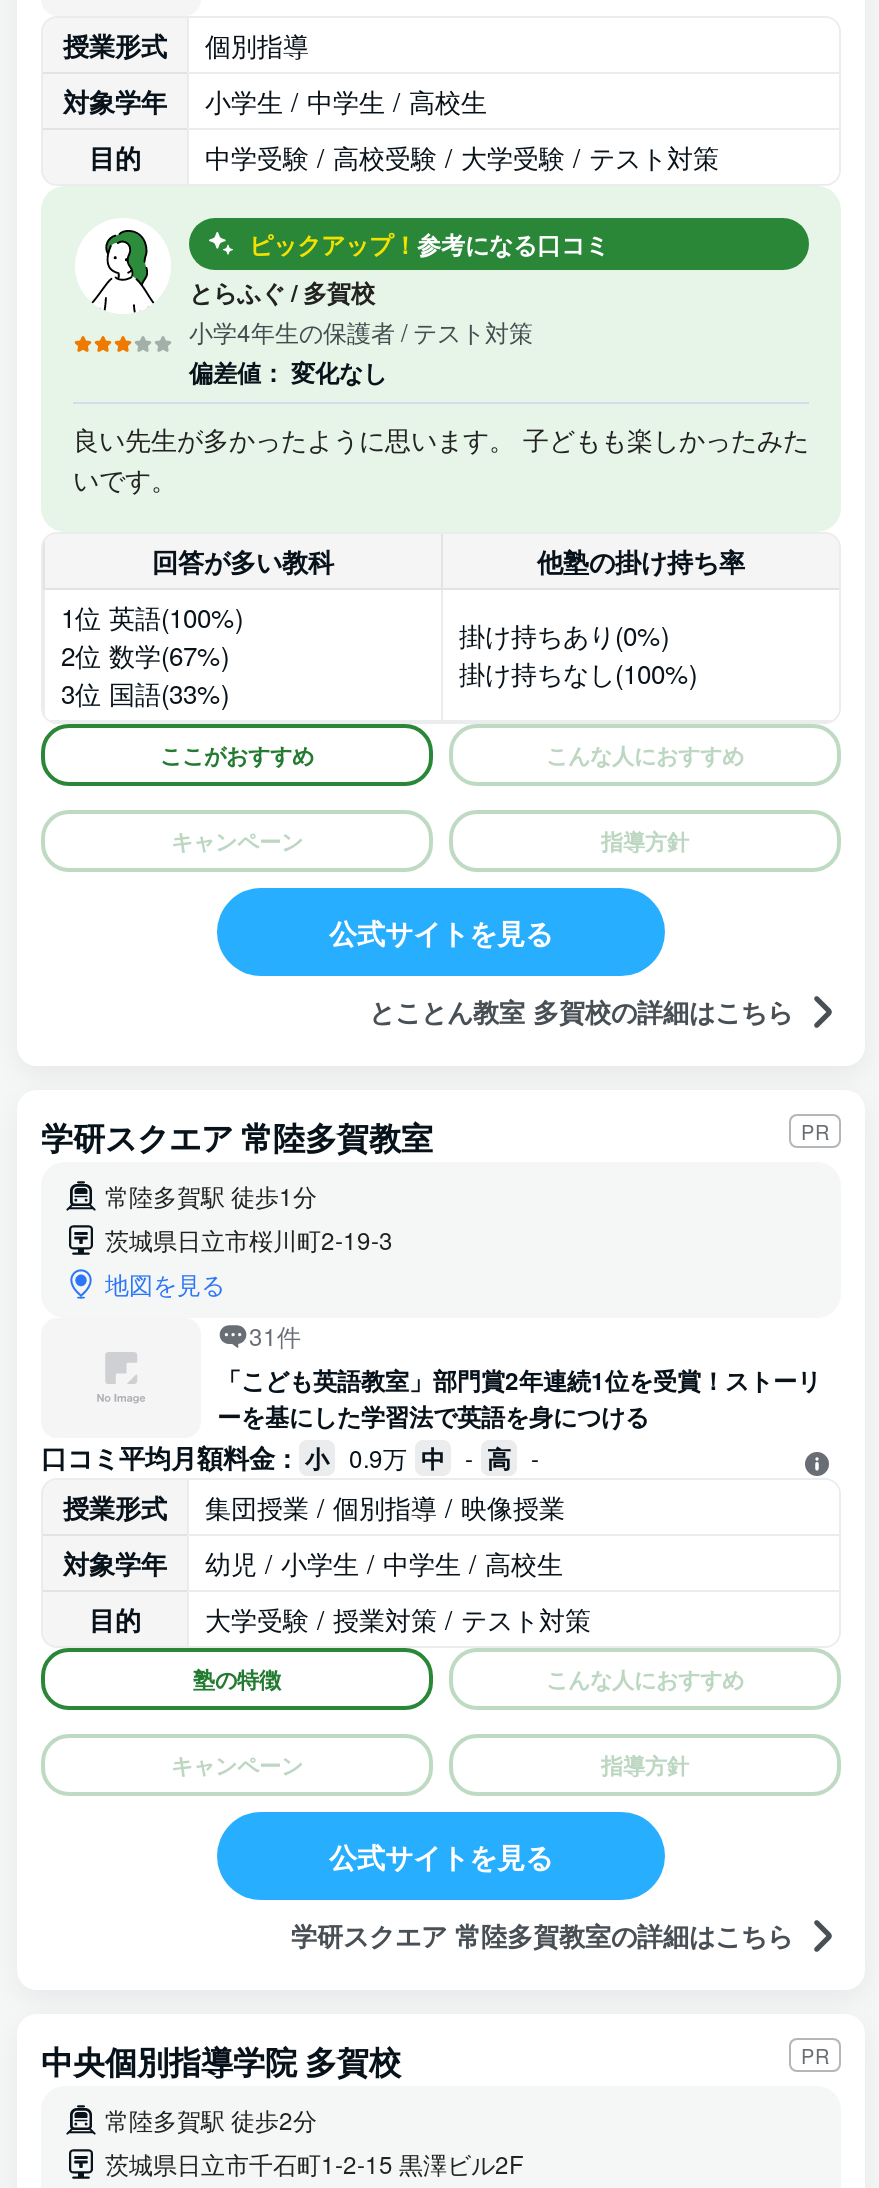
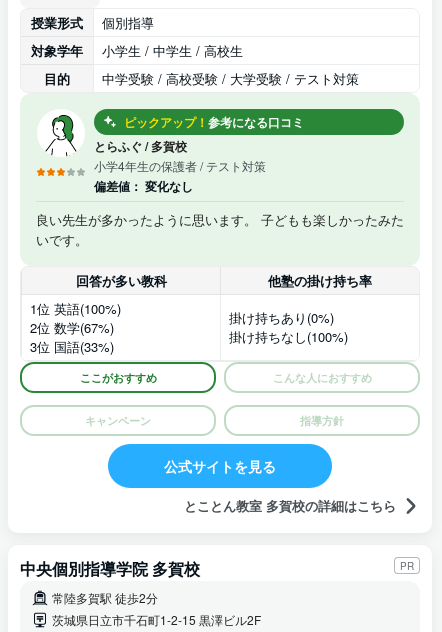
- 学研スクエア 常陸多賀教室
- PR
- 常陸多賀駅 徒歩1分
- 茨城県日立市桜川町2-19-3
- 地図を見る
- 31件
- 「こども英語教室」部門賞2年連続1位を受賞！ストーリ
- ーを基にした学習法で英語を身につける
- 口コミ平均月額料金 : 小 0.9万 中 - 高 -
- 授業形式
- 集団授業 / 個別指導 / 映像授業
- 対象学年
- 幼児 / 小学生 / 中学生 / 高校生
- 目的
- 大学受験 / 授業対策 / テスト対策
- 塾の特徴
- こんな人におすすめ
- キャンペーン
- 指導方針
- 公式サイトを見る
- 学研スクエア 常陸多賀教室の詳細はこちら
